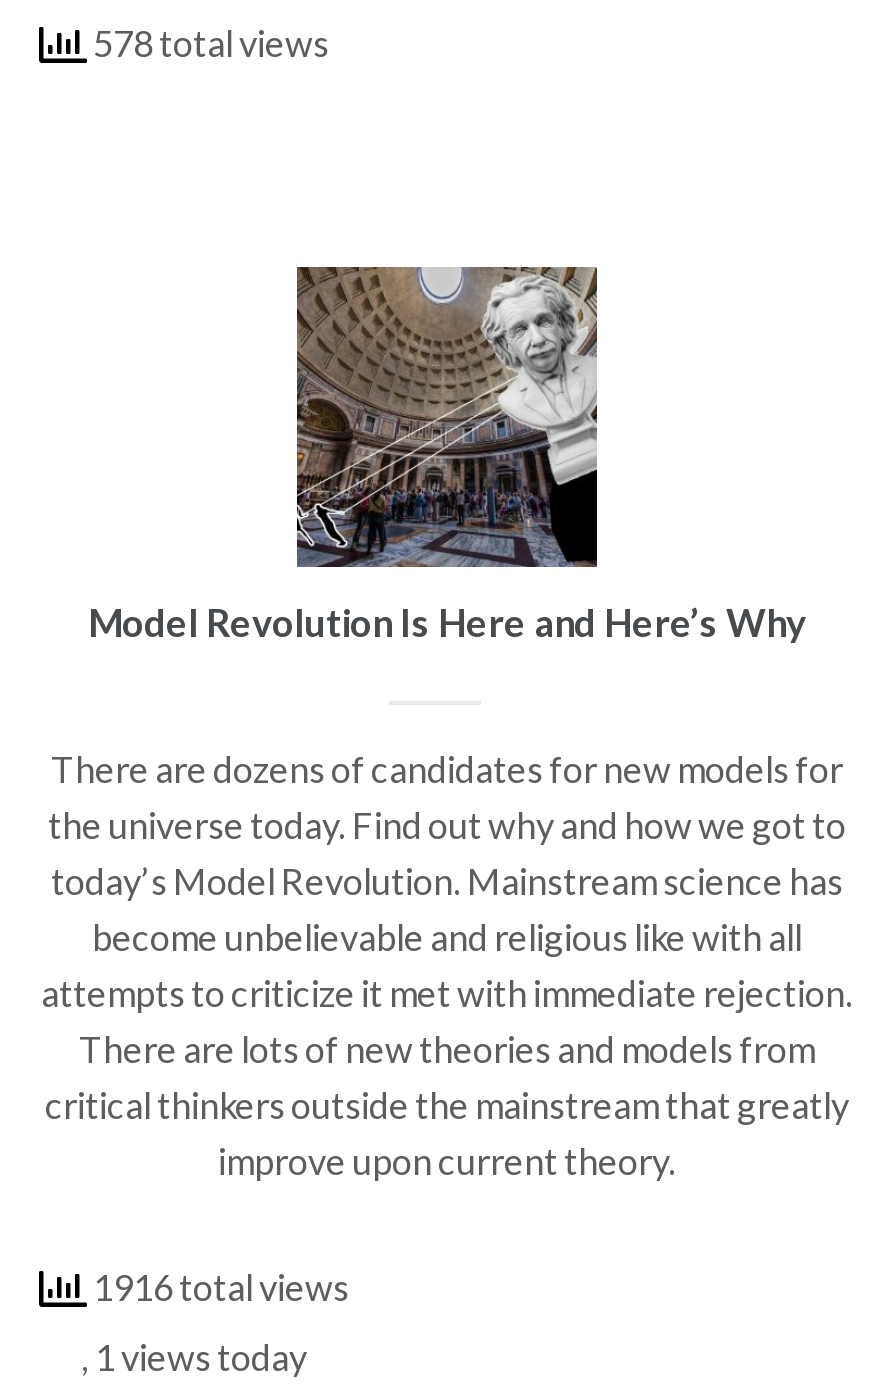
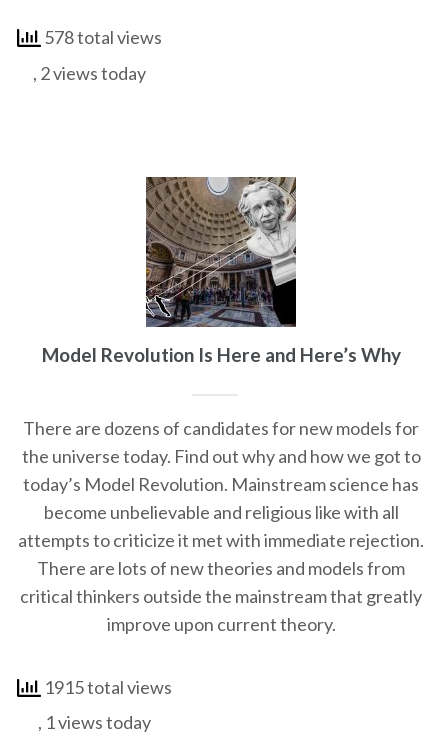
+ , 2 views today

- 1916 total views
+ 1915 total views
